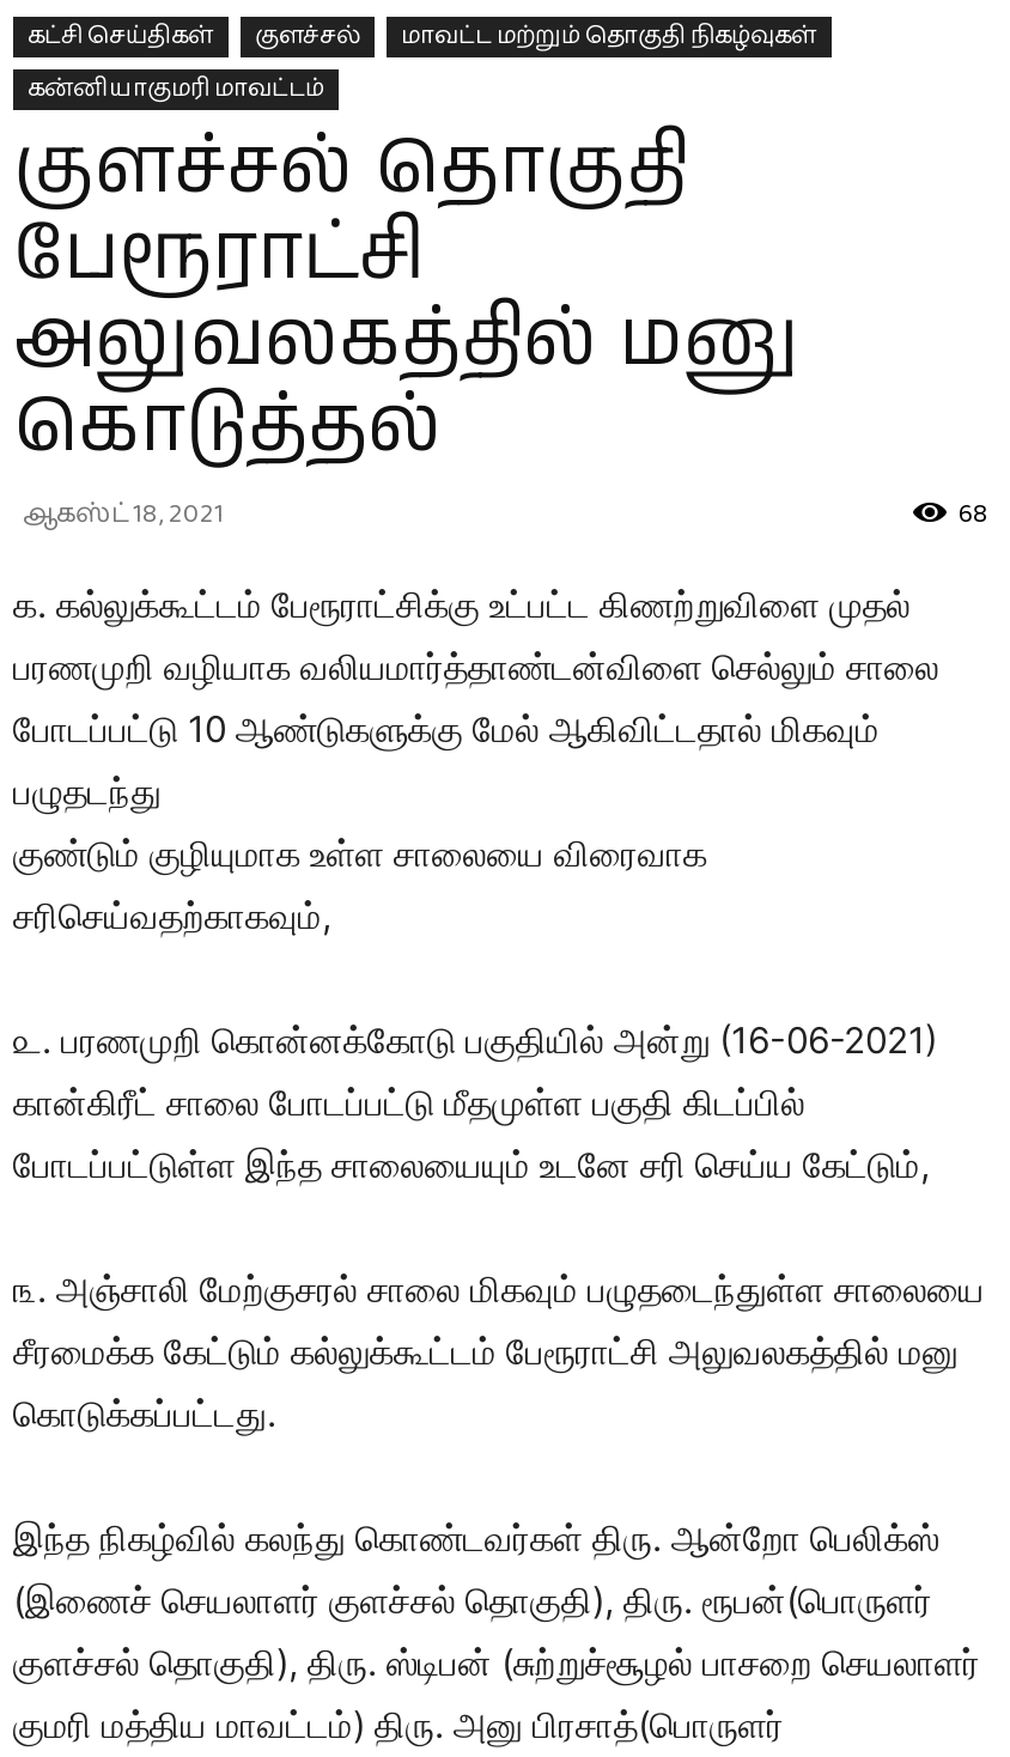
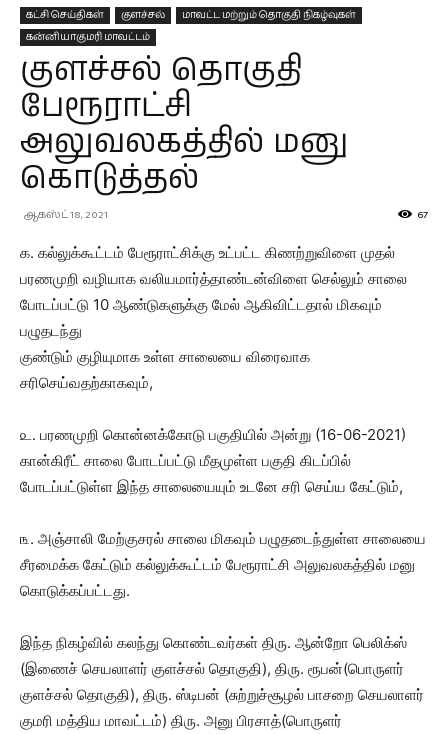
- 68
+ 67
